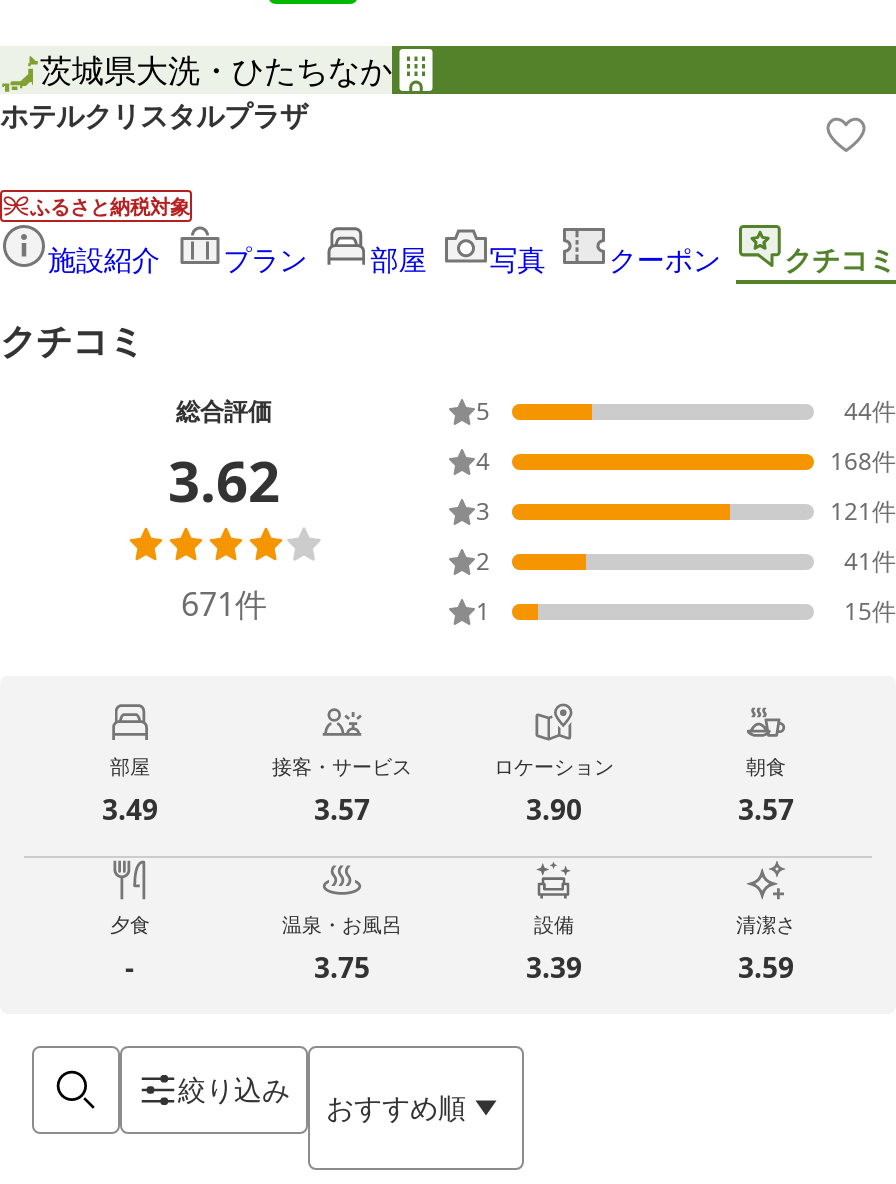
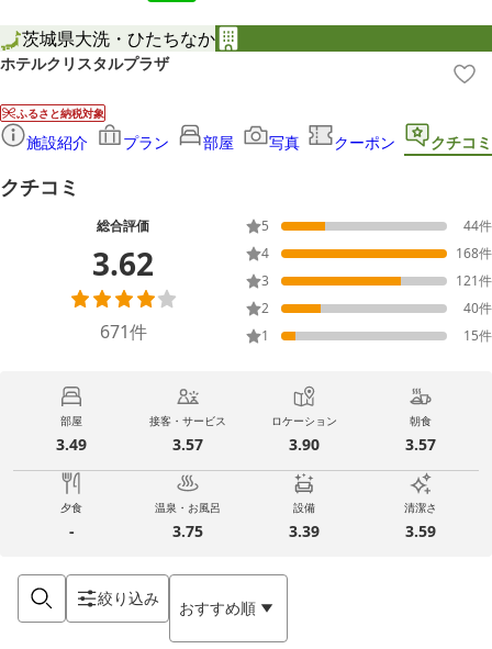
- 41件
+ 40件
